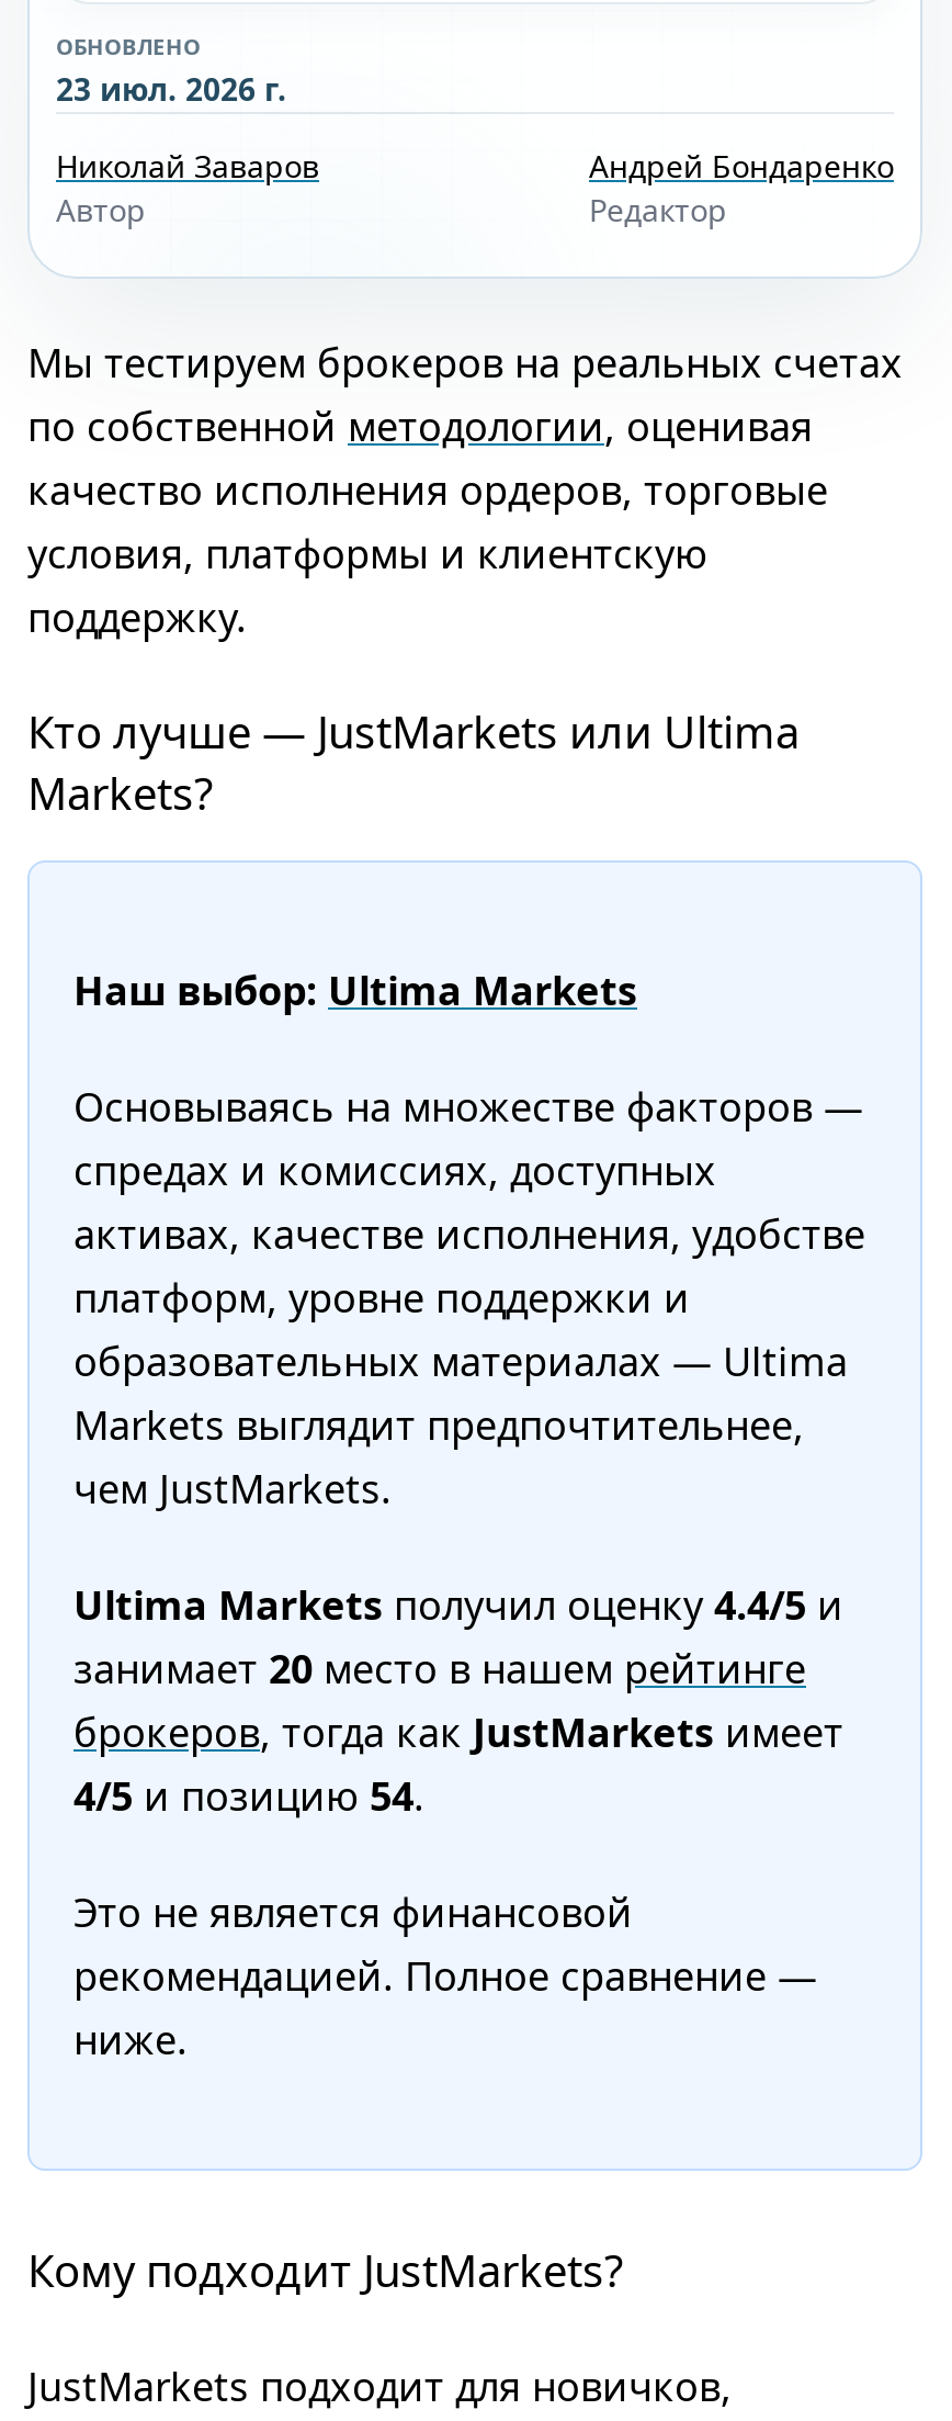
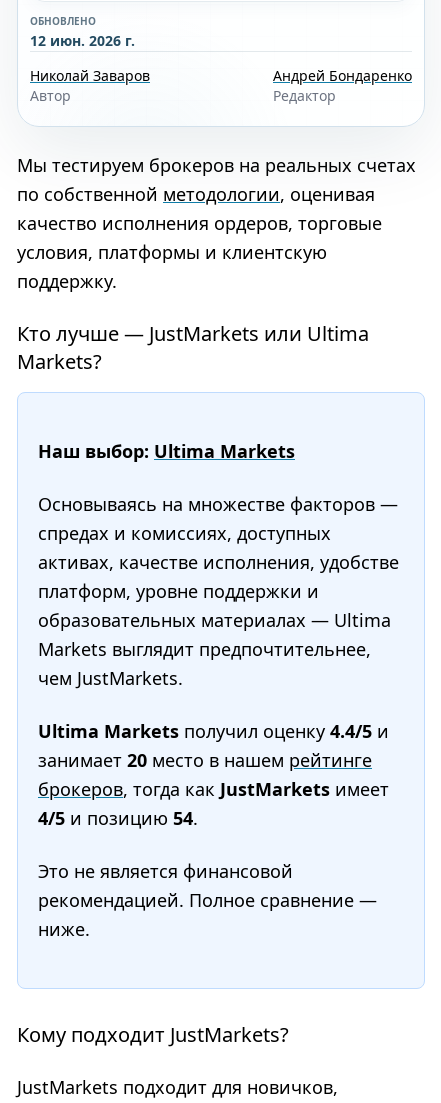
- 23 июл. 2026 г.
+ 12 июн. 2026 г.
